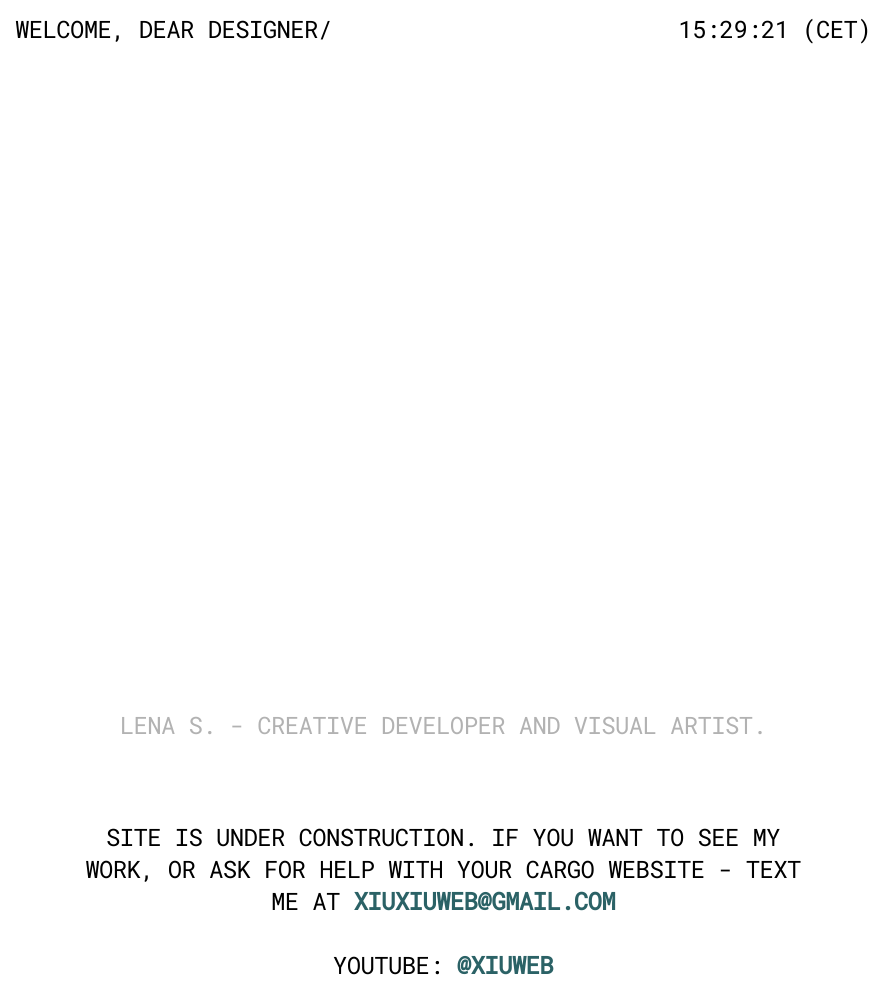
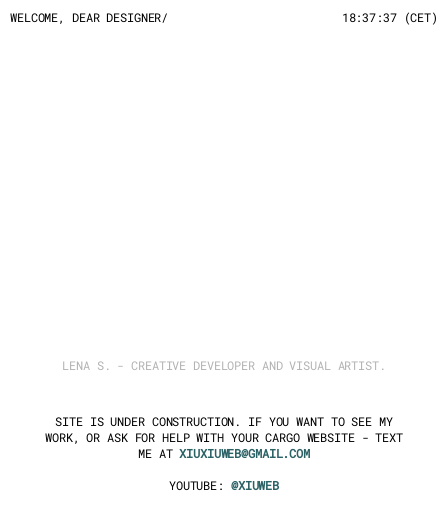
- 15:29:21 (CET)
+ 18:37:37 (CET)
